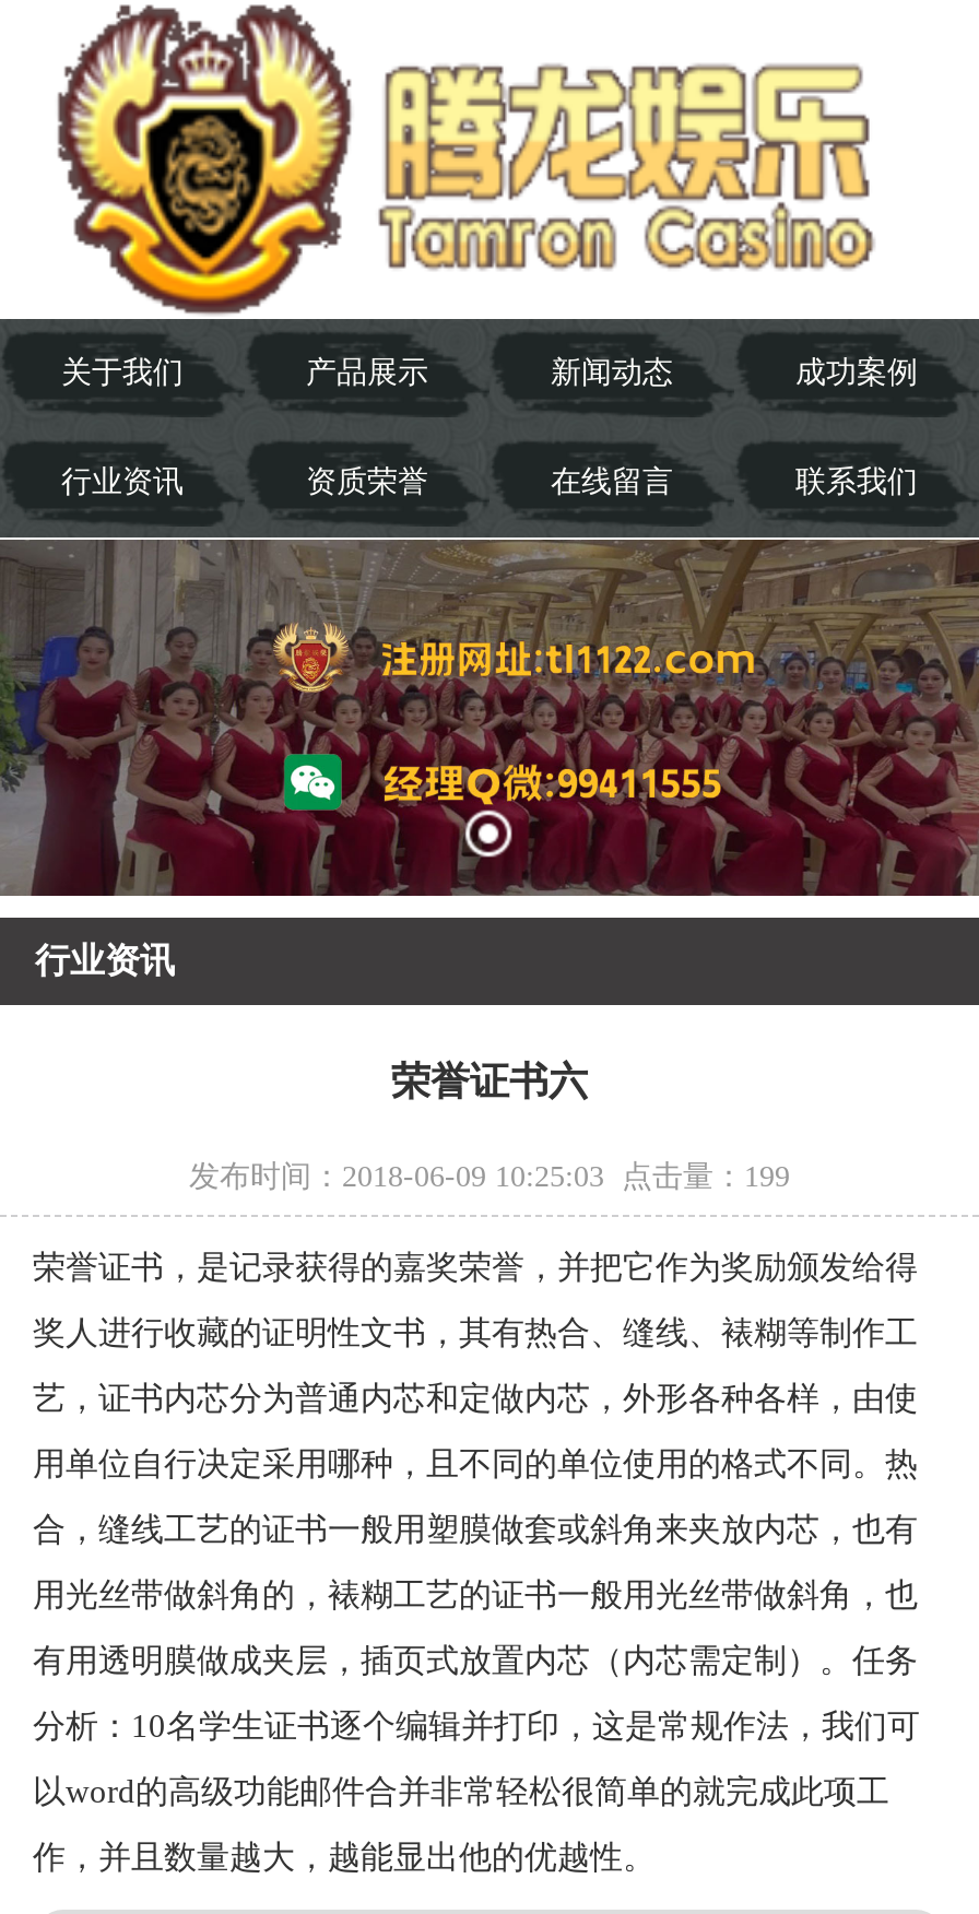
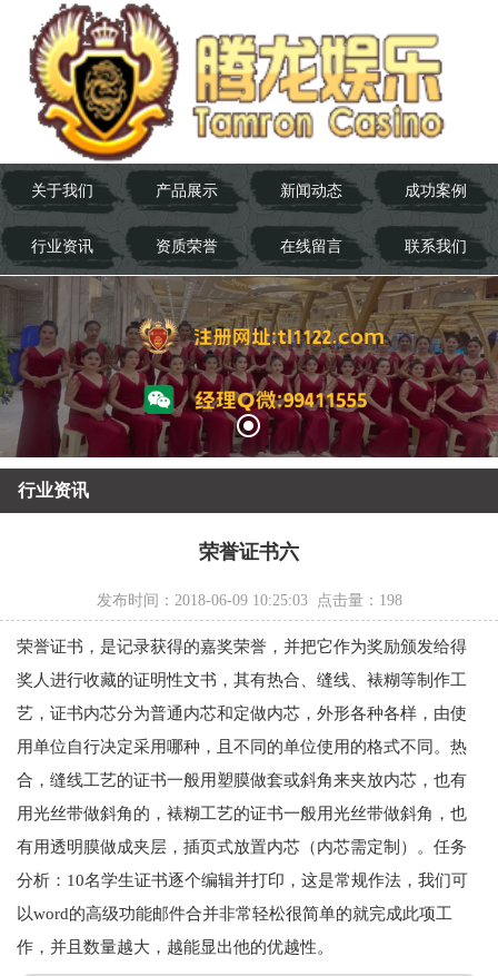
- 发布时间：2018-06-09 10:25:03 点击量：199
+ 发布时间：2018-06-09 10:25:03 点击量：198
